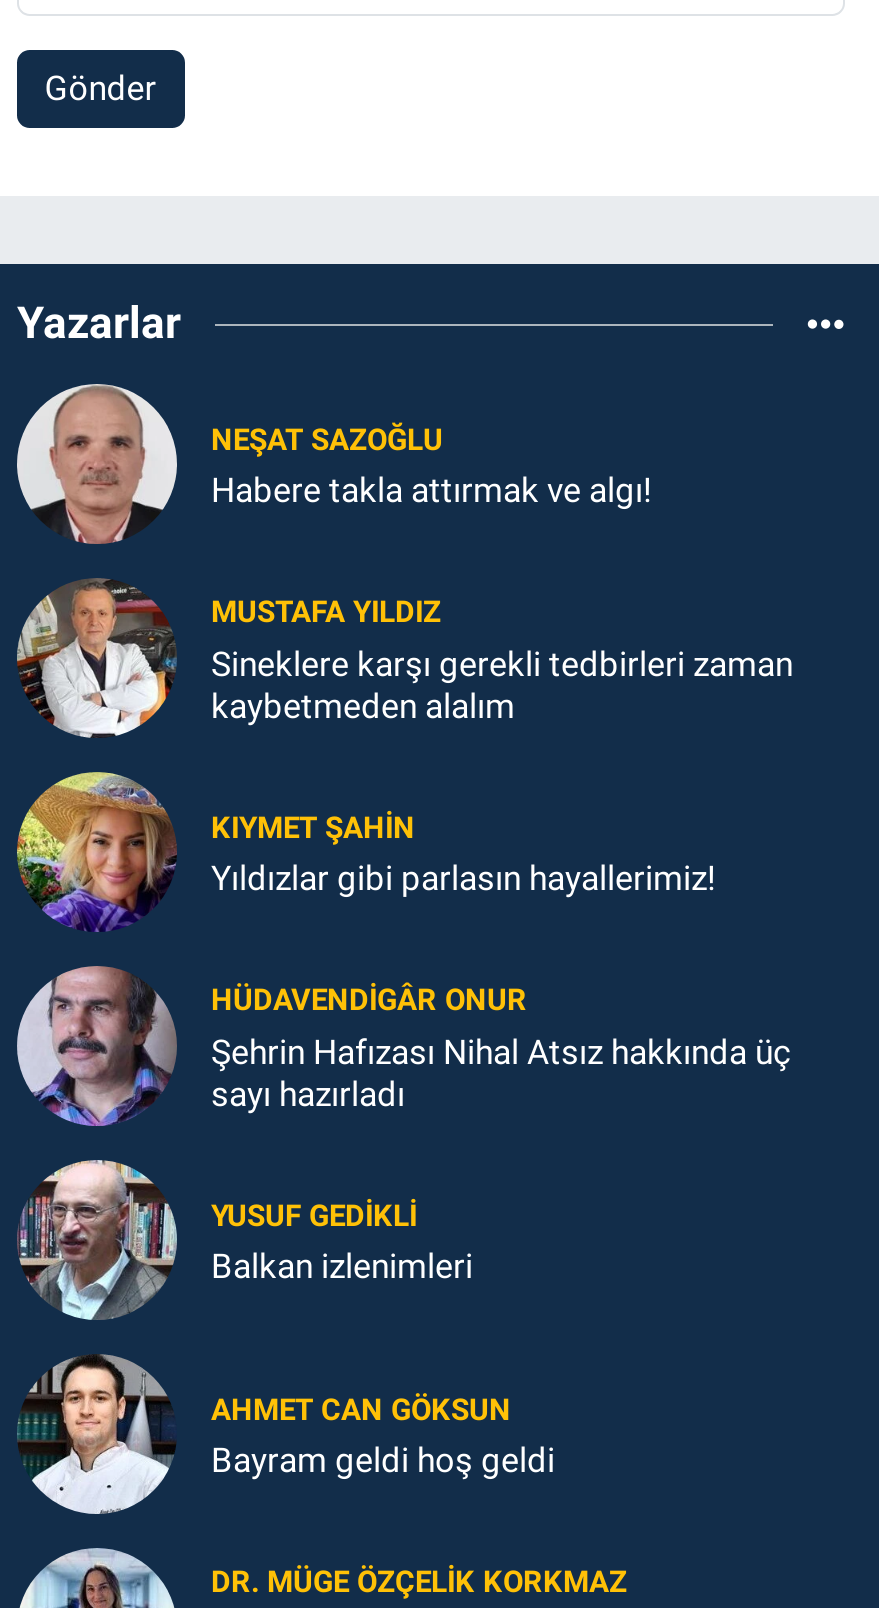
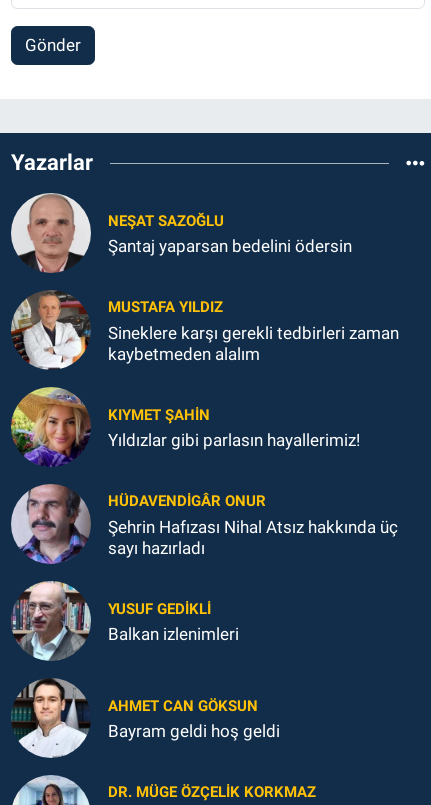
- Habere takla attırmak ve algı!
+ Şantaj yaparsan bedelini ödersin
